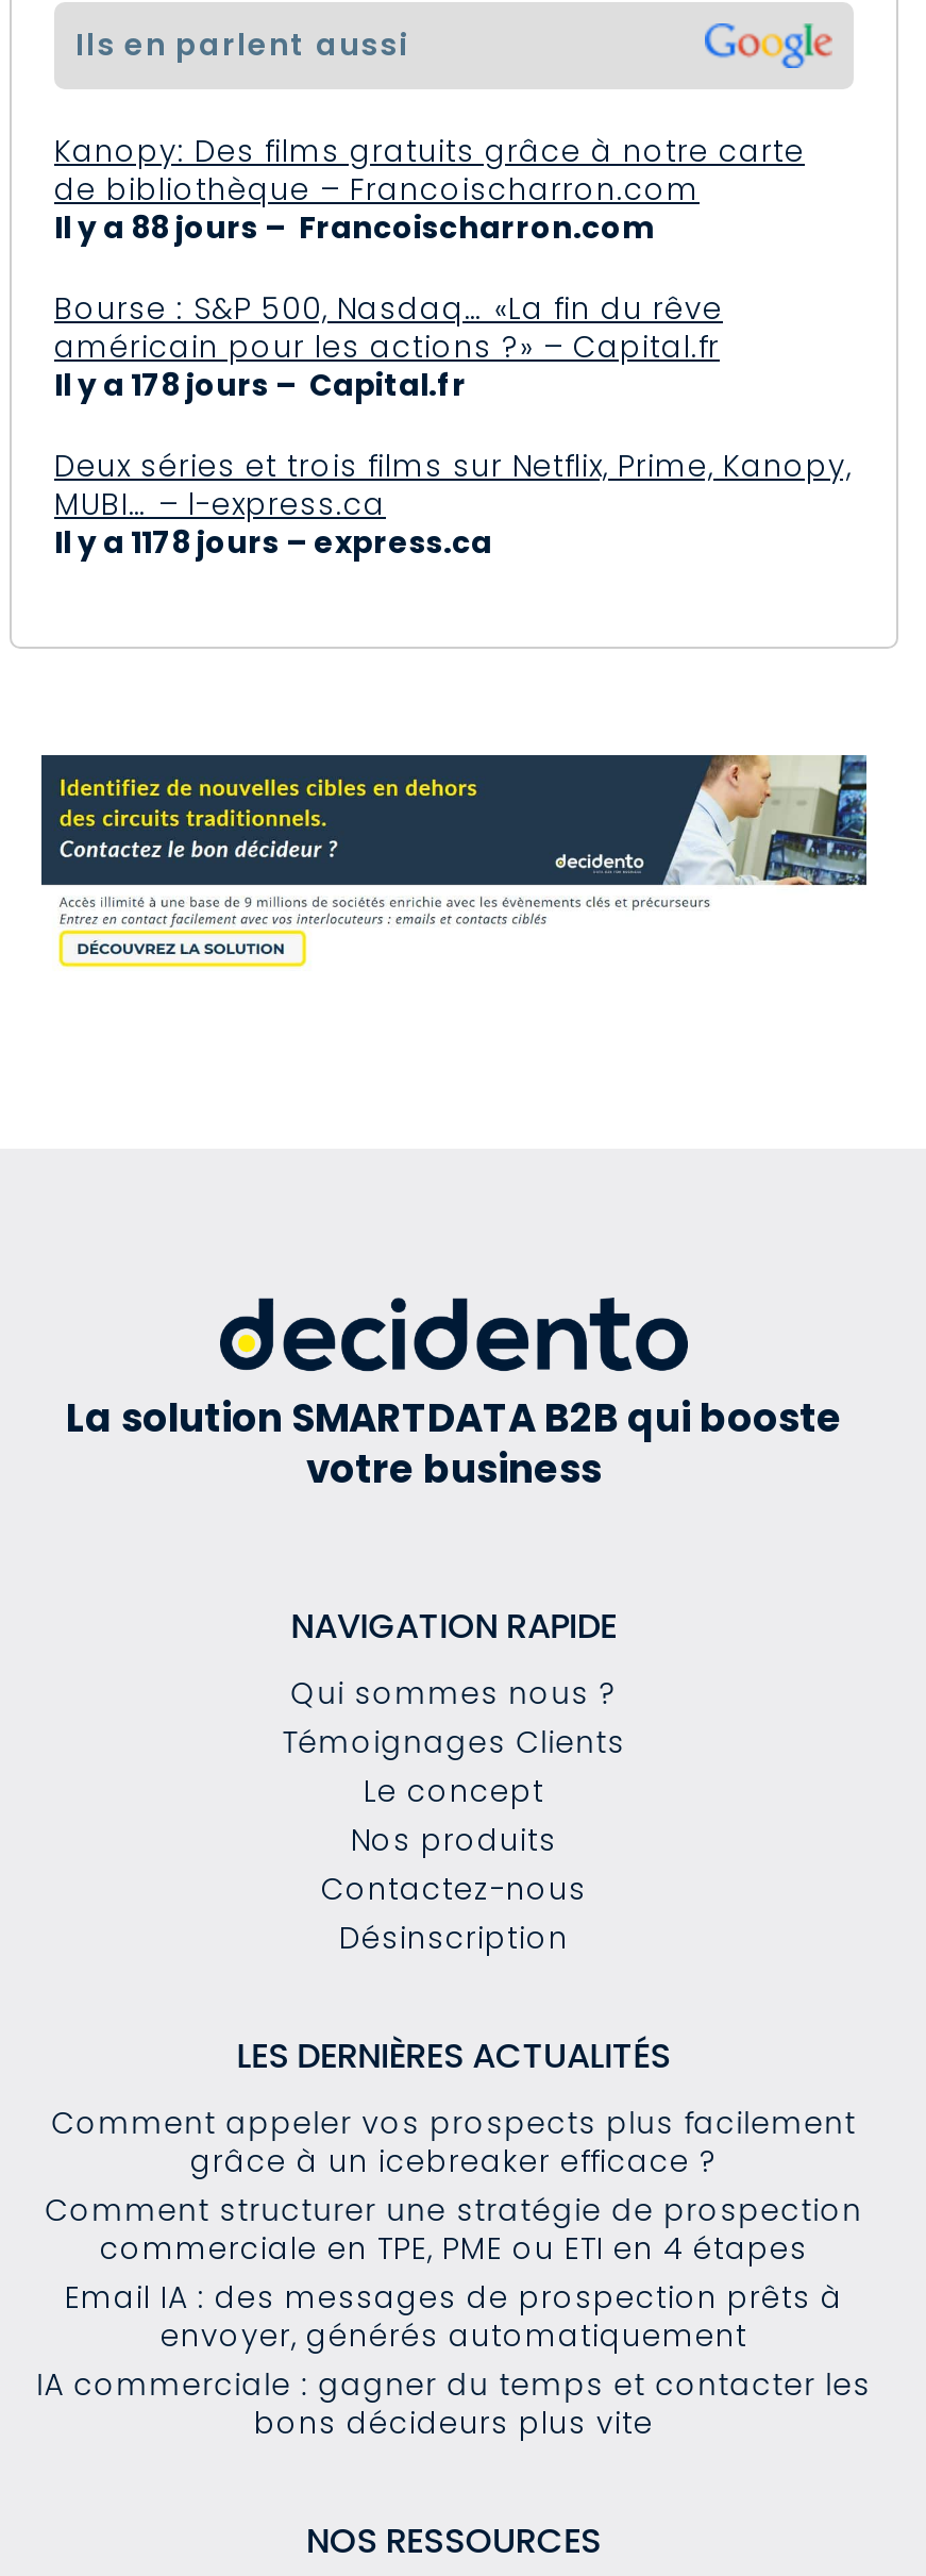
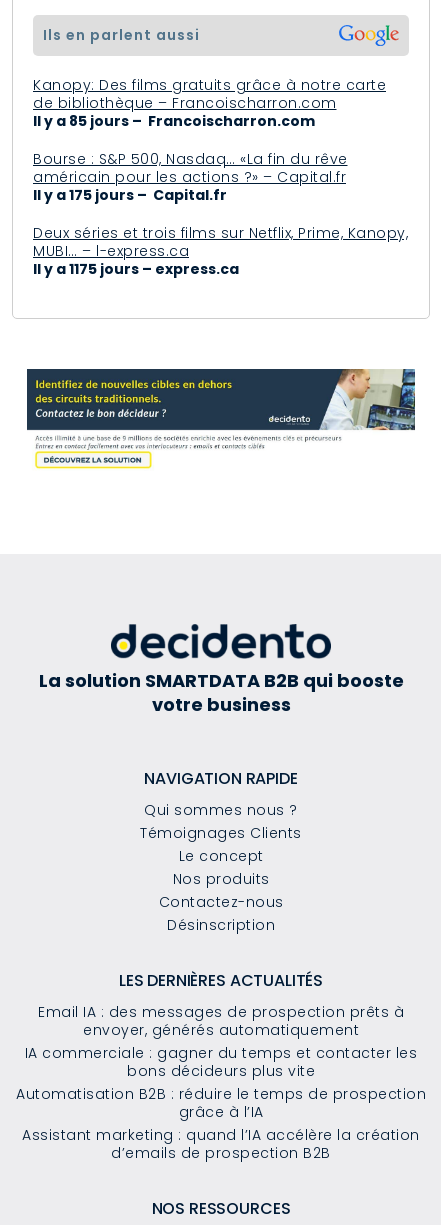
- Il y a 88 jours – Francoischarron.com
+ Il y a 85 jours – Francoischarron.com

- Il y a 178 jours – Capital.fr
+ Il y a 175 jours – Capital.fr

- Il y a 1178 jours – express.ca
+ Il y a 1175 jours – express.ca

- Comment appeler vos prospects plus facilement
- grâce à un icebreaker efficace ?
- Comment structurer une stratégie de prospection
- commerciale en TPE, PME ou ETI en 4 étapes

moved up: Email IA : des messages de prospection prêts à | envoyer, générés automatiquement | IA commerciale : gagner du temps et contacter les | bons décideurs plus vite

+ Automatisation B2B : réduire le temps de prospection
+ grâce à l’IA
+ Assistant marketing : quand l’IA accélère la création
+ d’emails de prospection B2B
